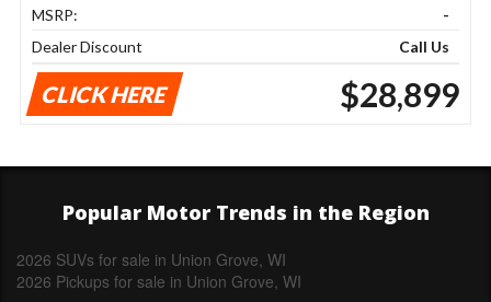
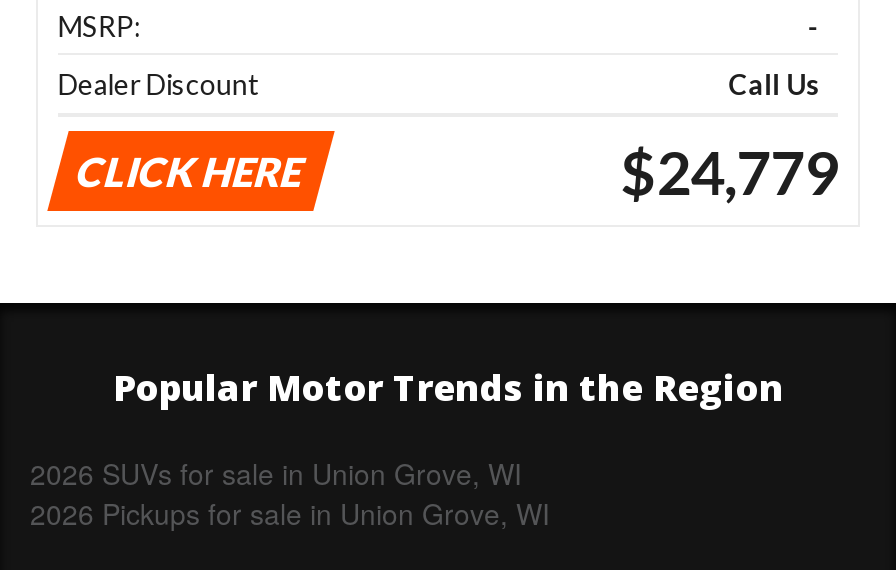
- $28,899
+ $24,779
